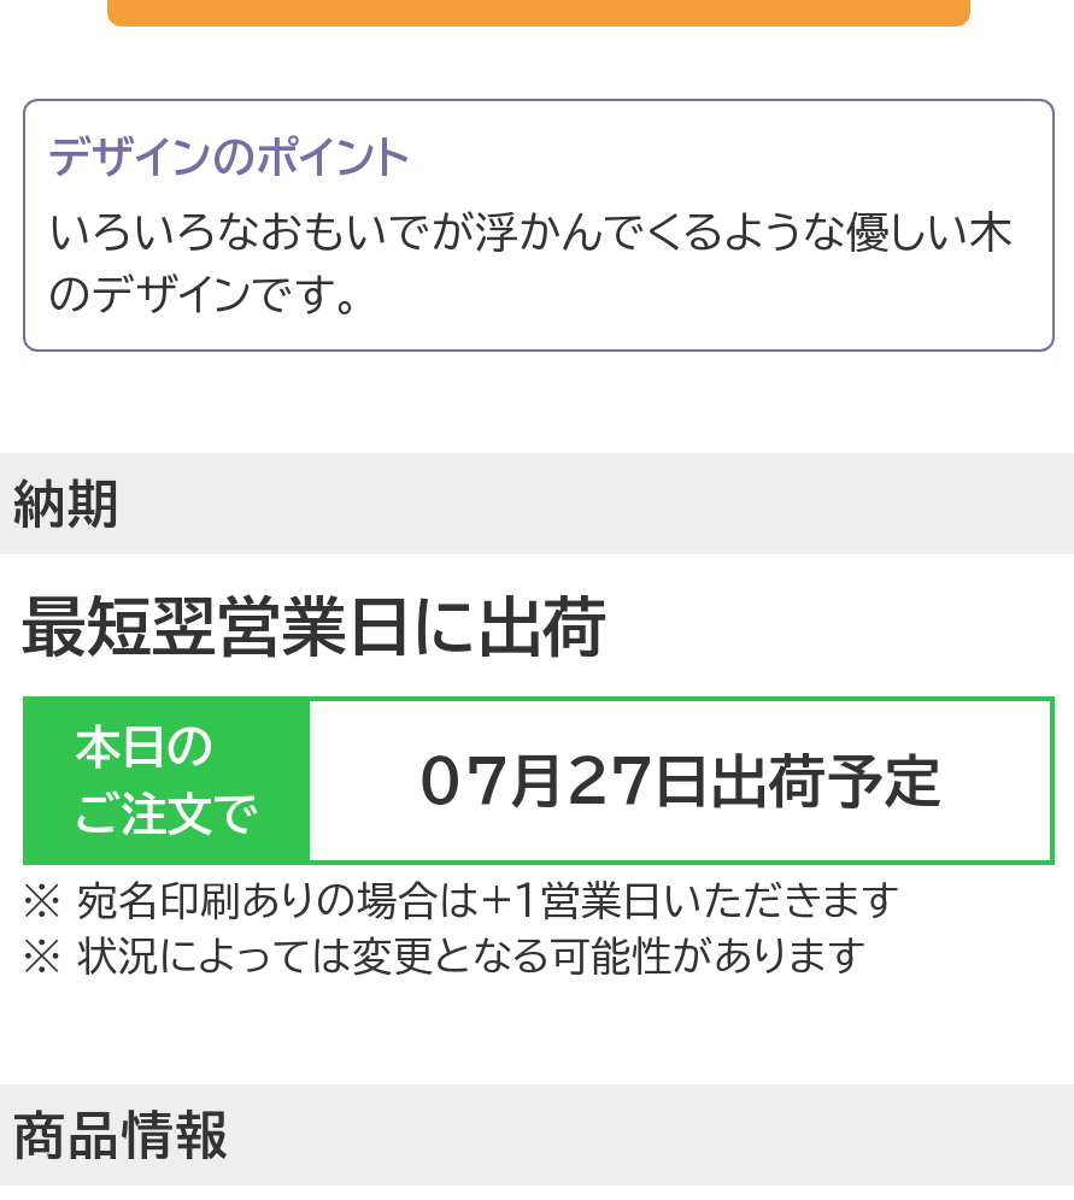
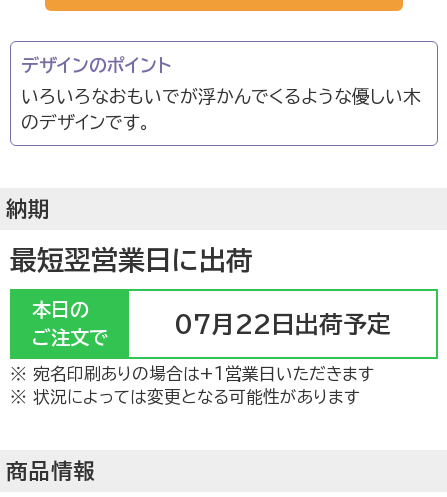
- 07月27日出荷予定
+ 07月22日出荷予定
